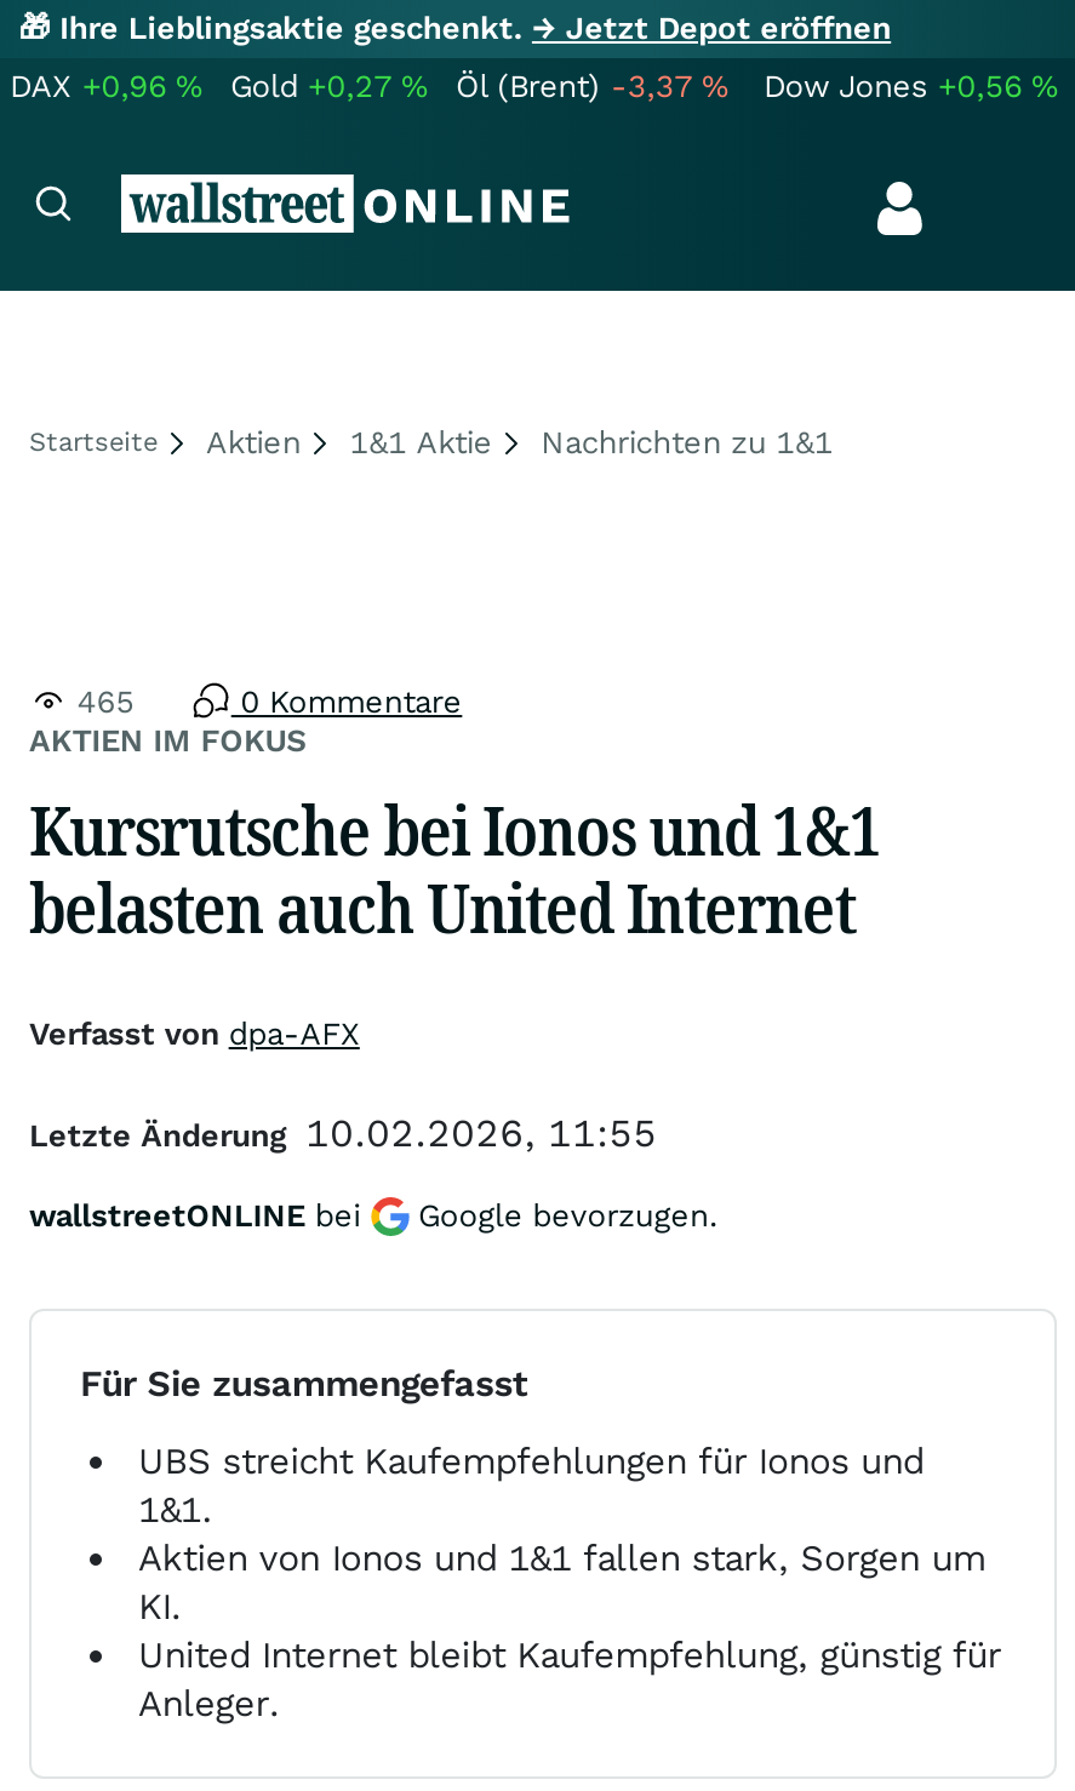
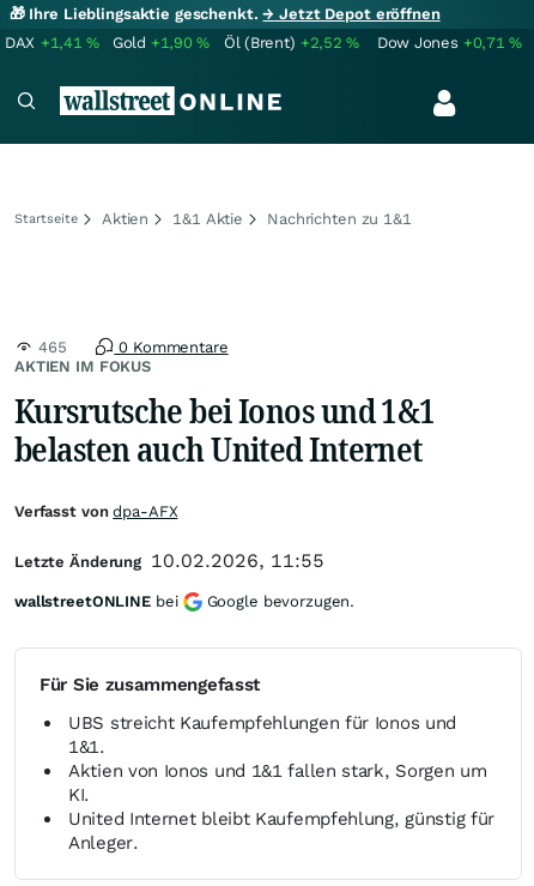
- DAX +0,96%
+ DAX +1,41%

- Gold +0,27%
+ Gold +1,90%

- Öl (Brent) -3,37%
+ Öl (Brent) +2,52%

- Dow Jones +0,56%
+ Dow Jones +0,71%
